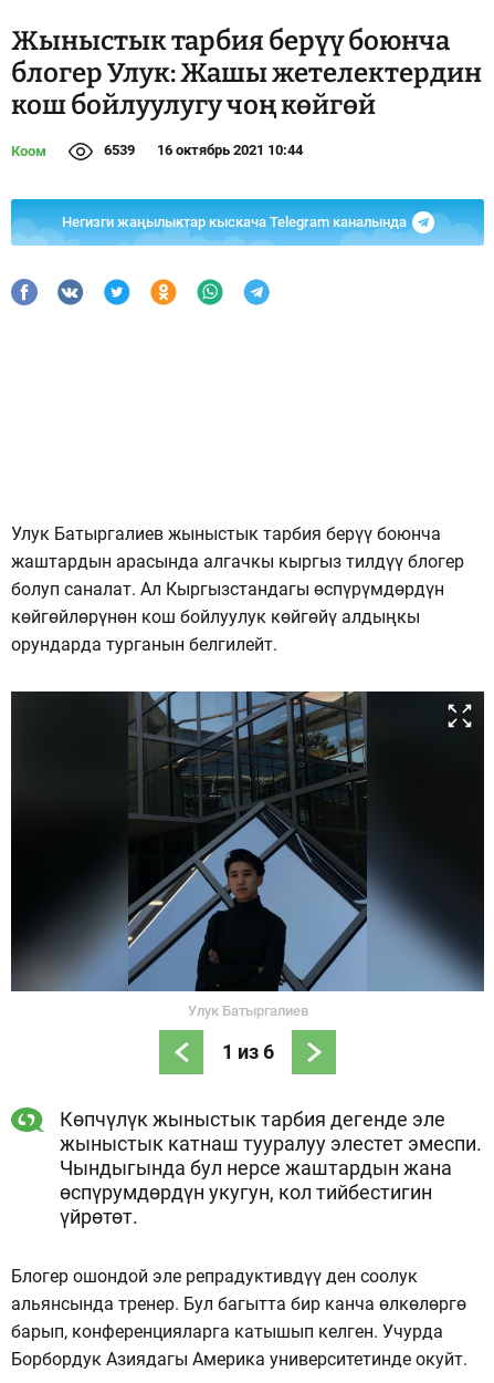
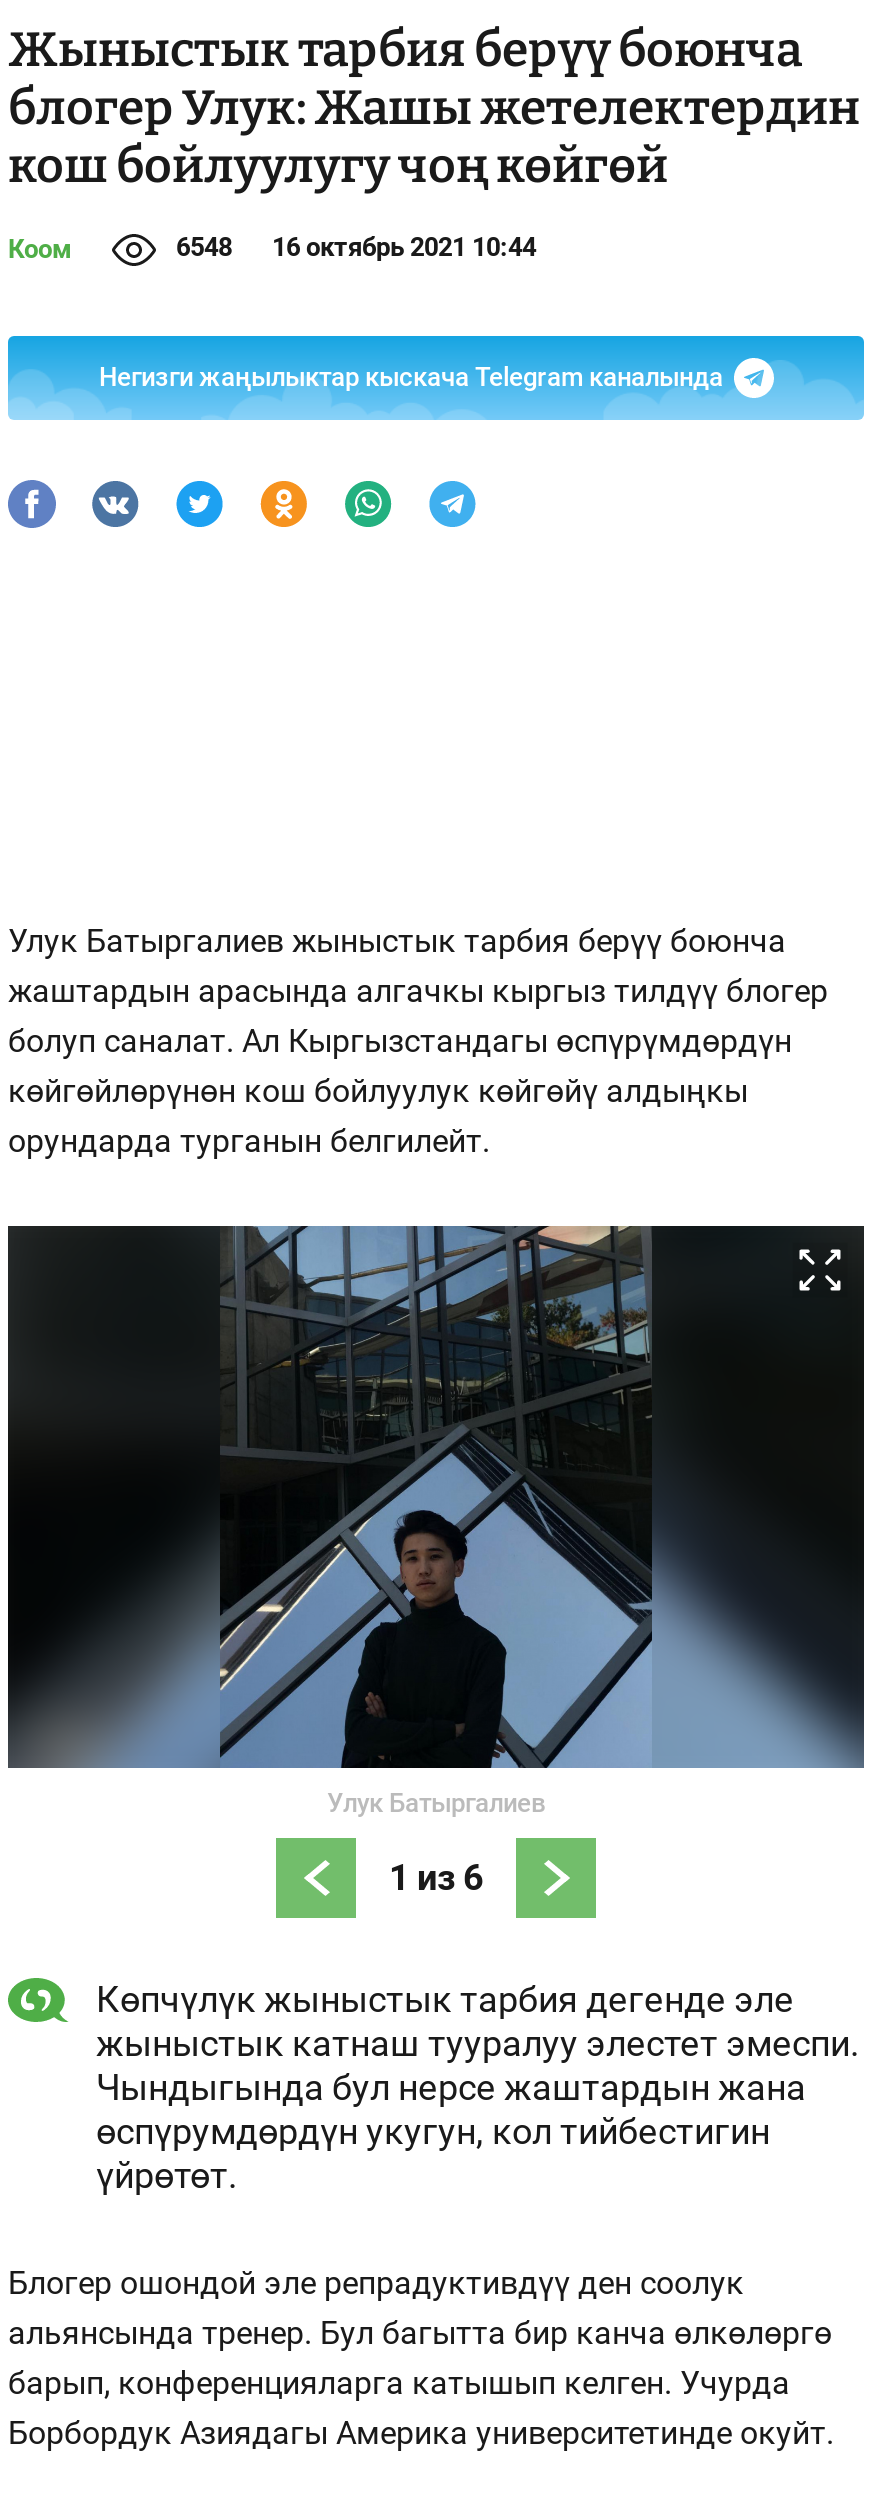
- 6539 16 октябрь 2021 10:44
+ 6548 16 октябрь 2021 10:44
